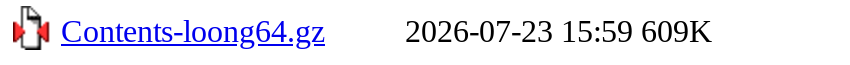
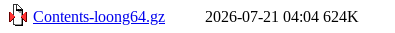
- 2026-07-23 15:59 609K
+ 2026-07-21 04:04 624K
